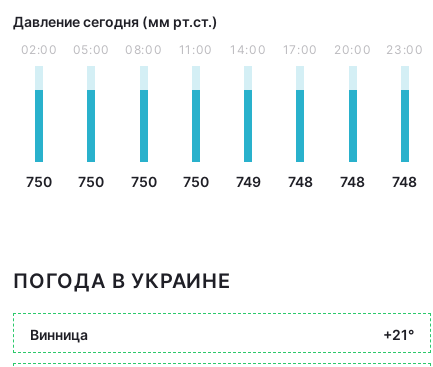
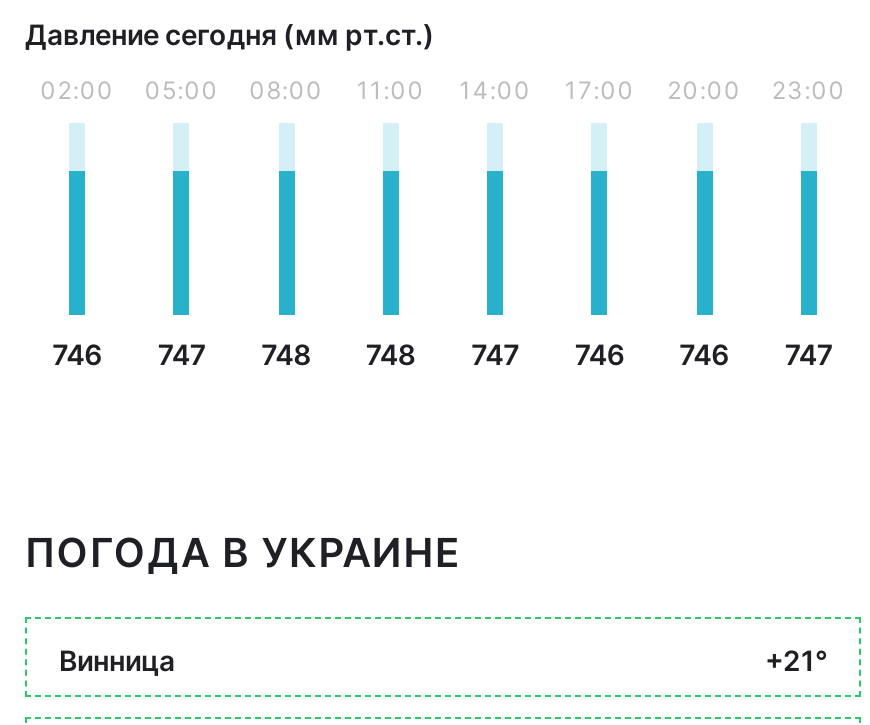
- 750
+ 746

- 750
+ 747

- 750
+ 748

- 750
+ 748

- 749
+ 747

- 748
+ 746

- 748
+ 746

- 748
+ 747
